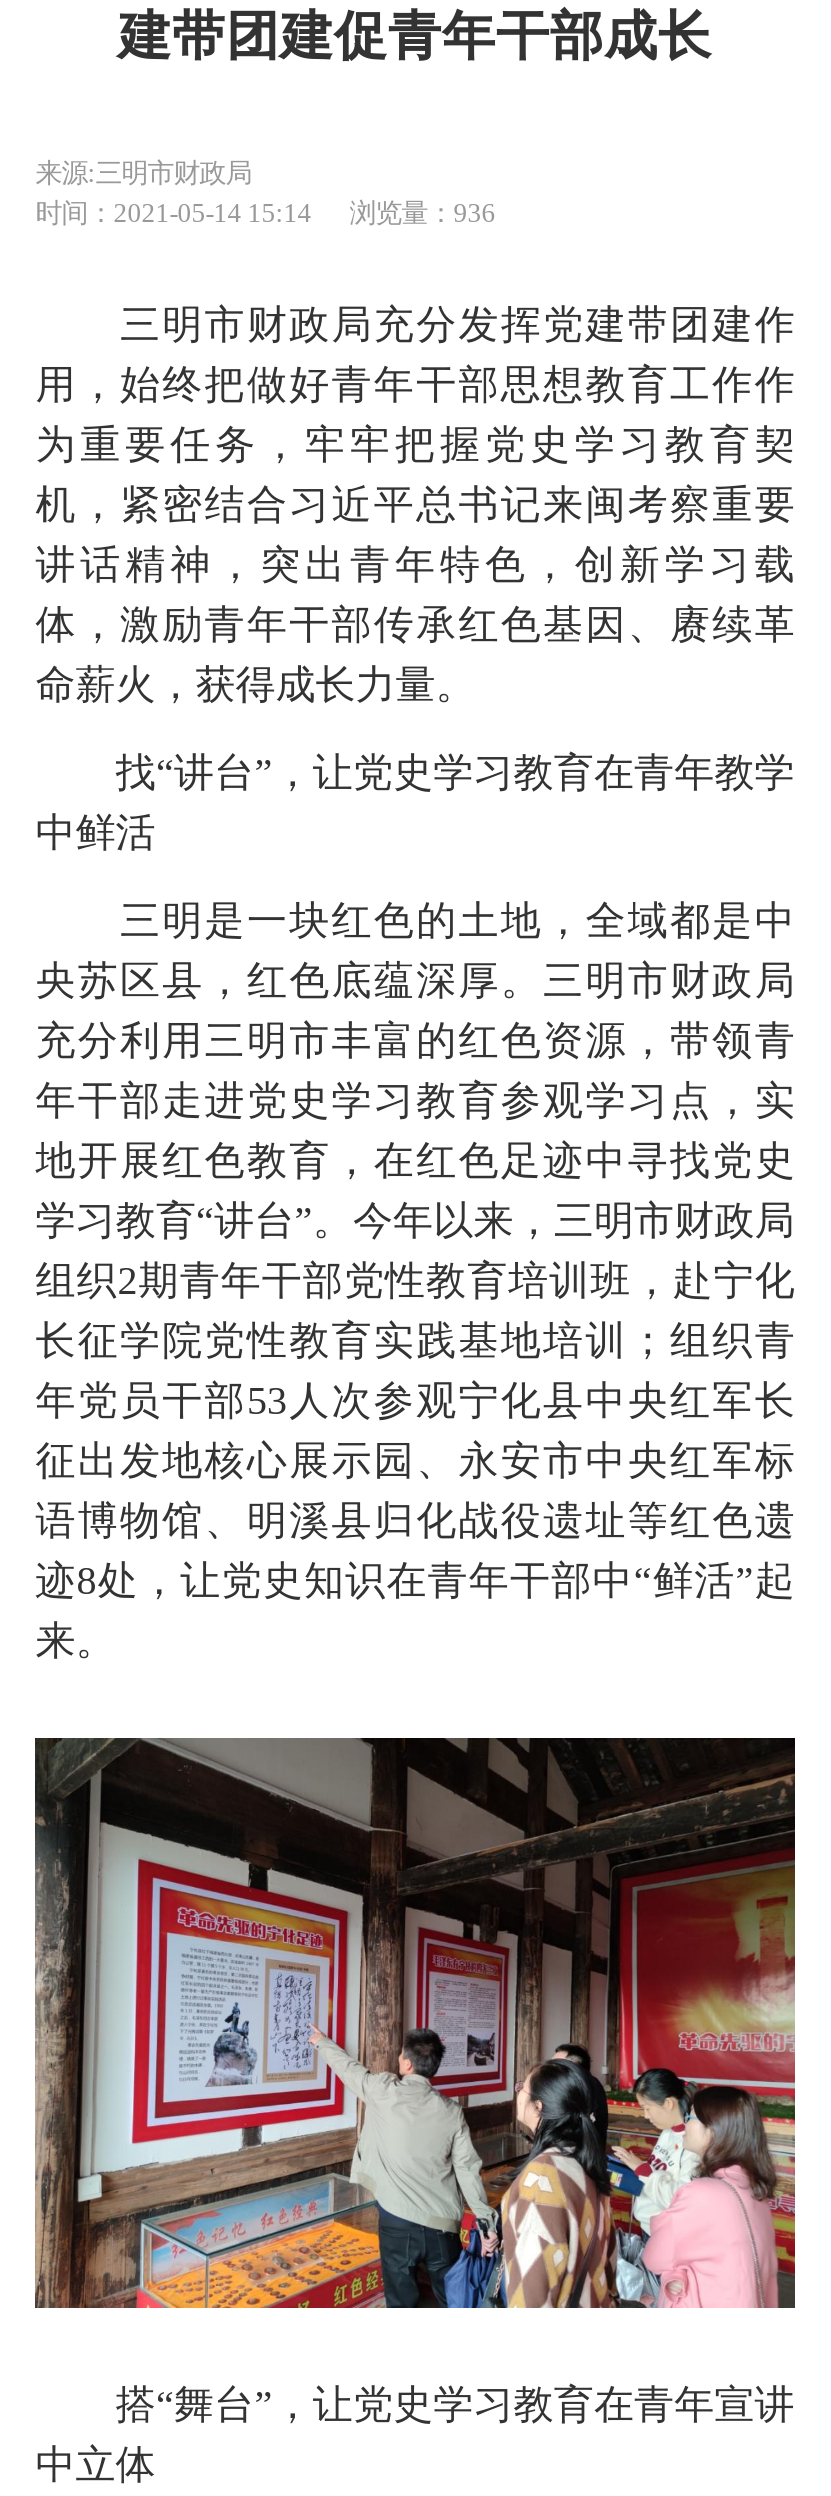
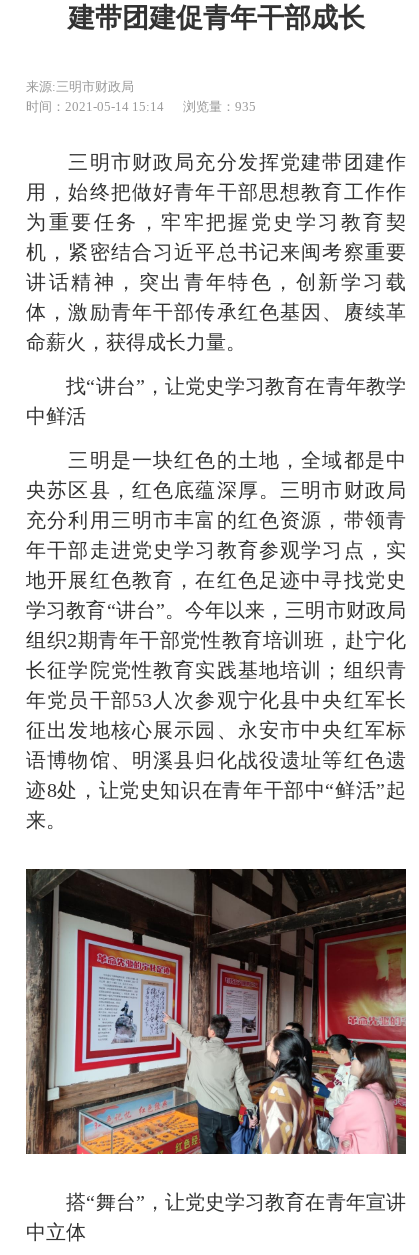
- 时间：2021-05-14 15:14 浏览量：936
+ 时间：2021-05-14 15:14 浏览量：935
